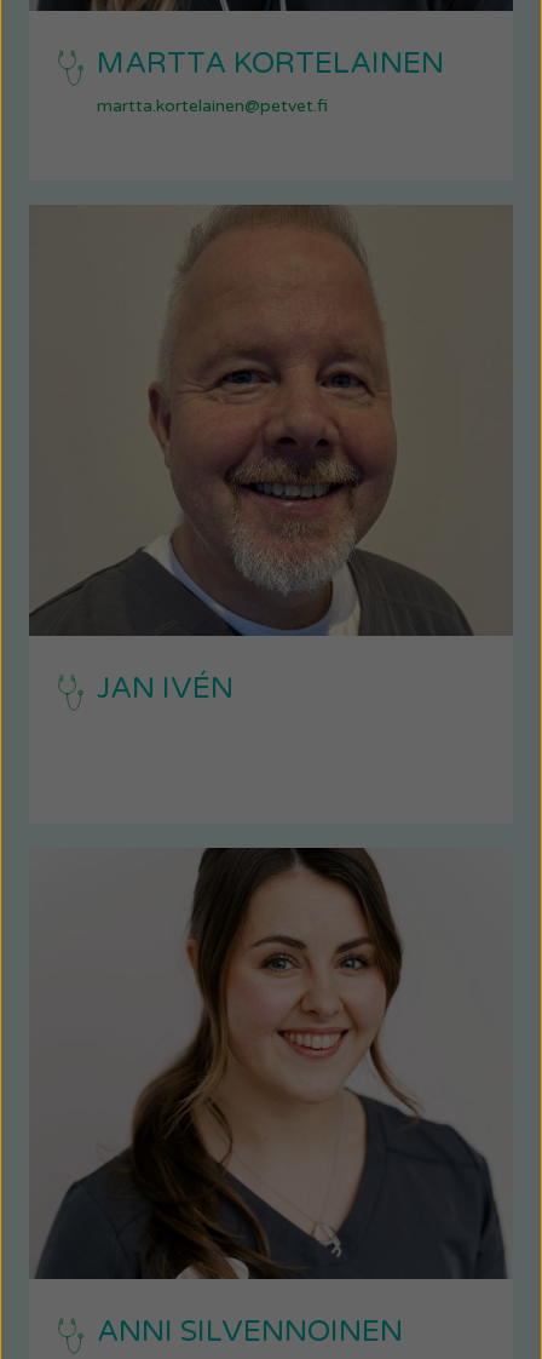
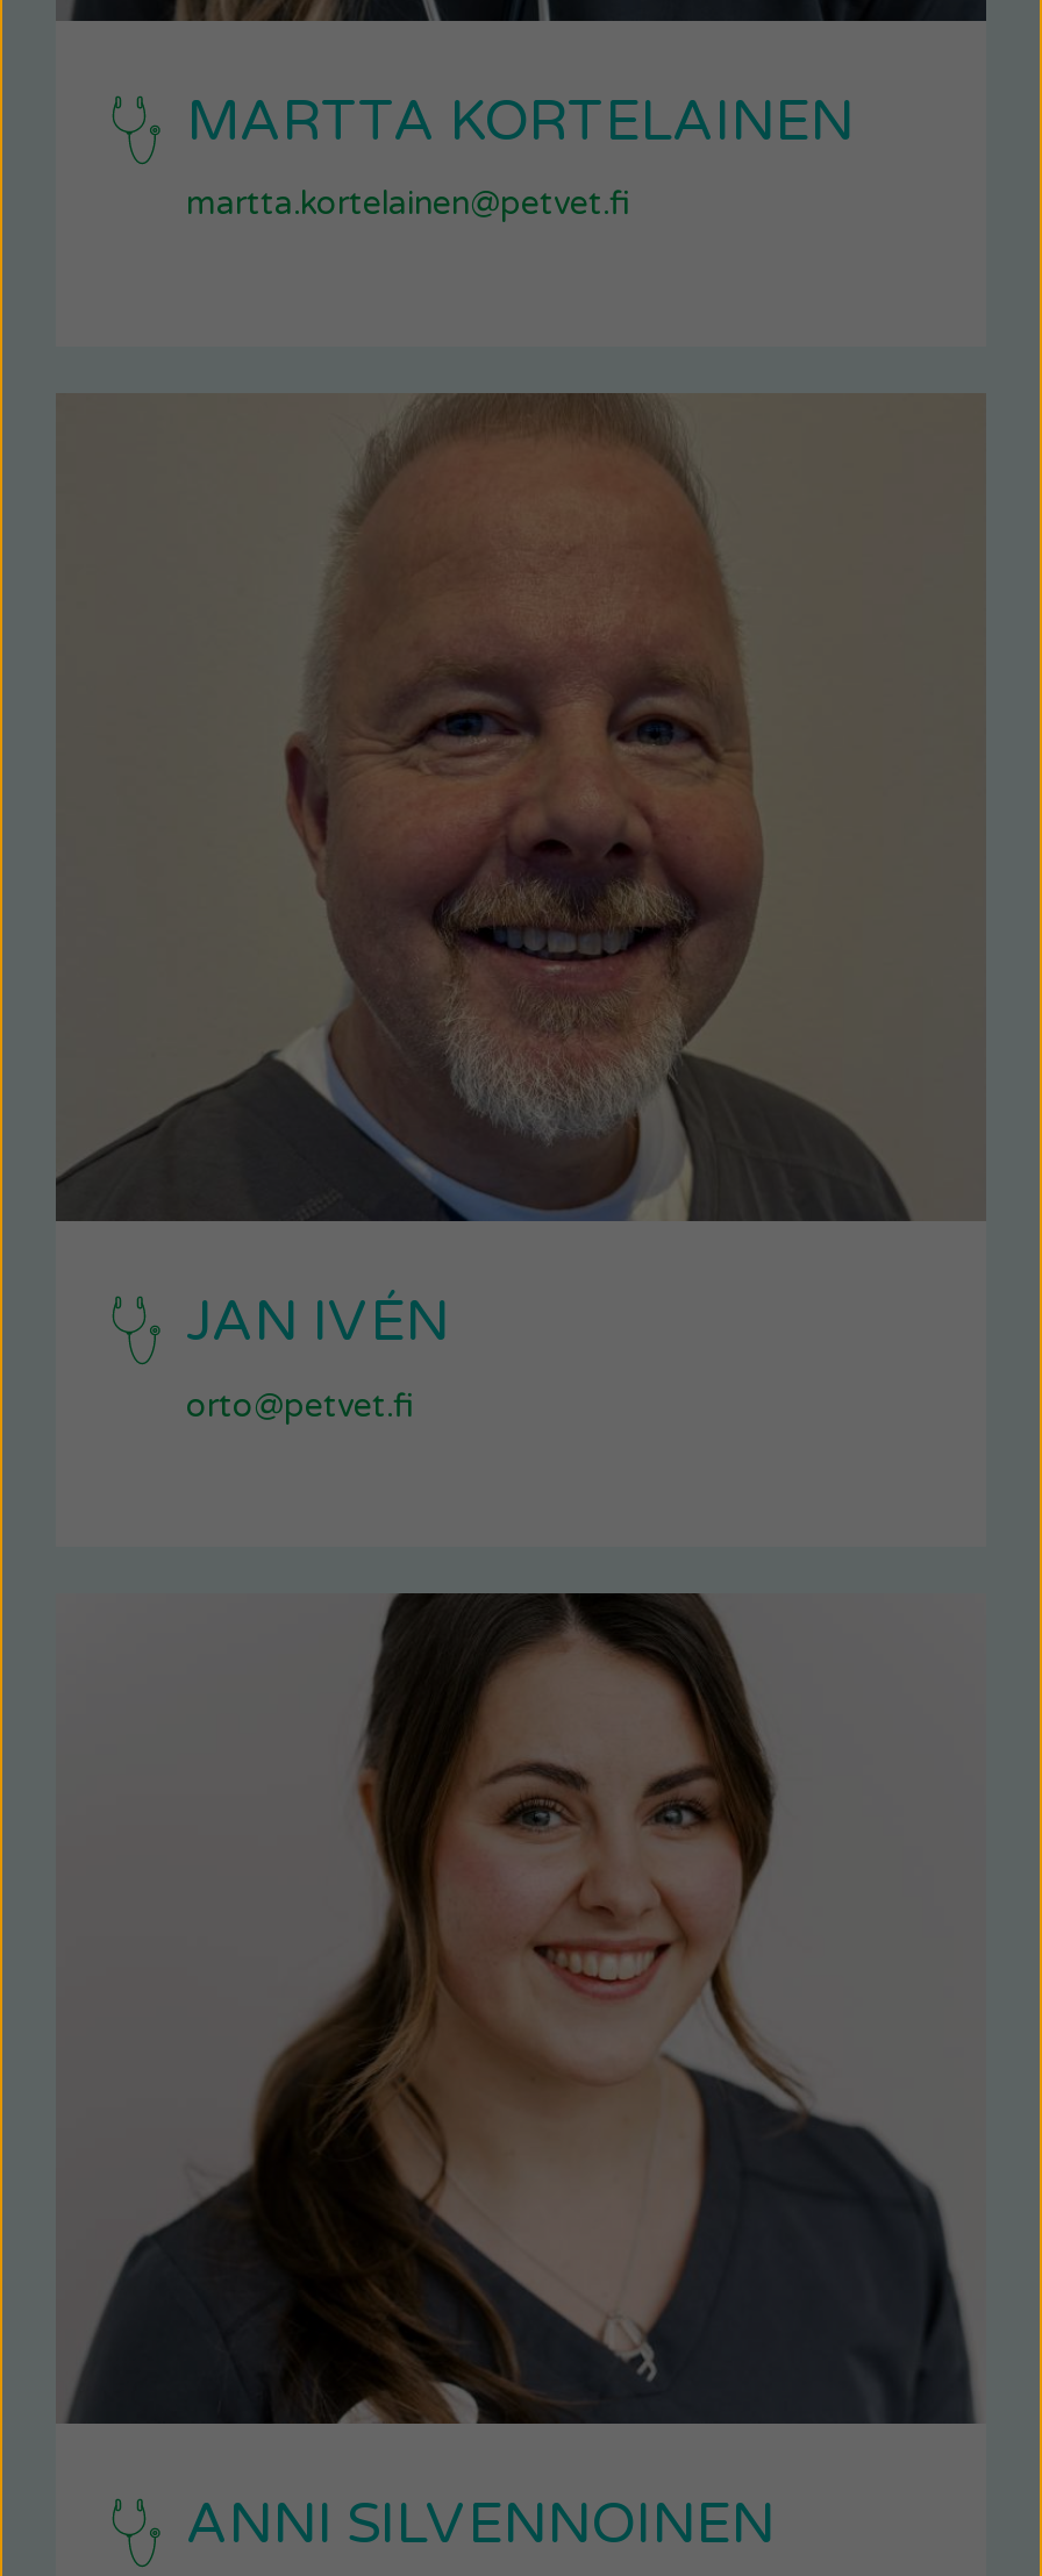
+ orto@petvet.fi
